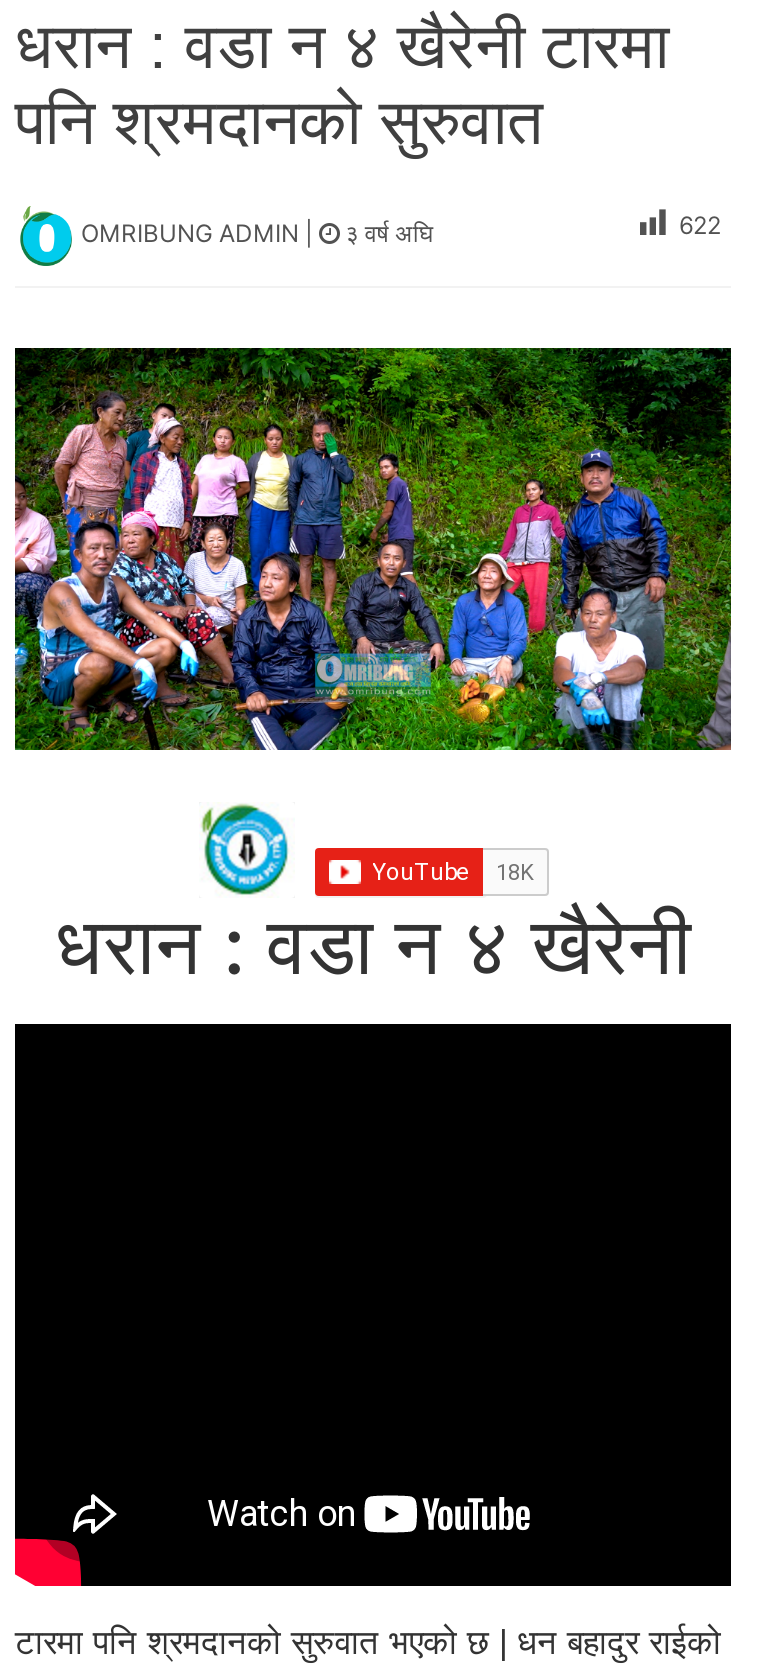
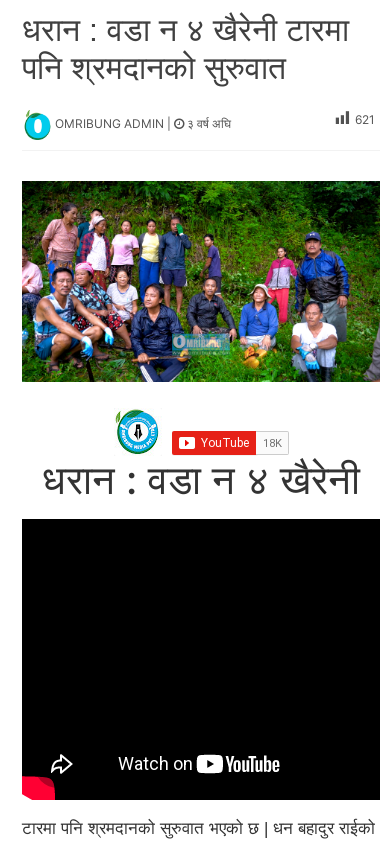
- 622
+ 621
